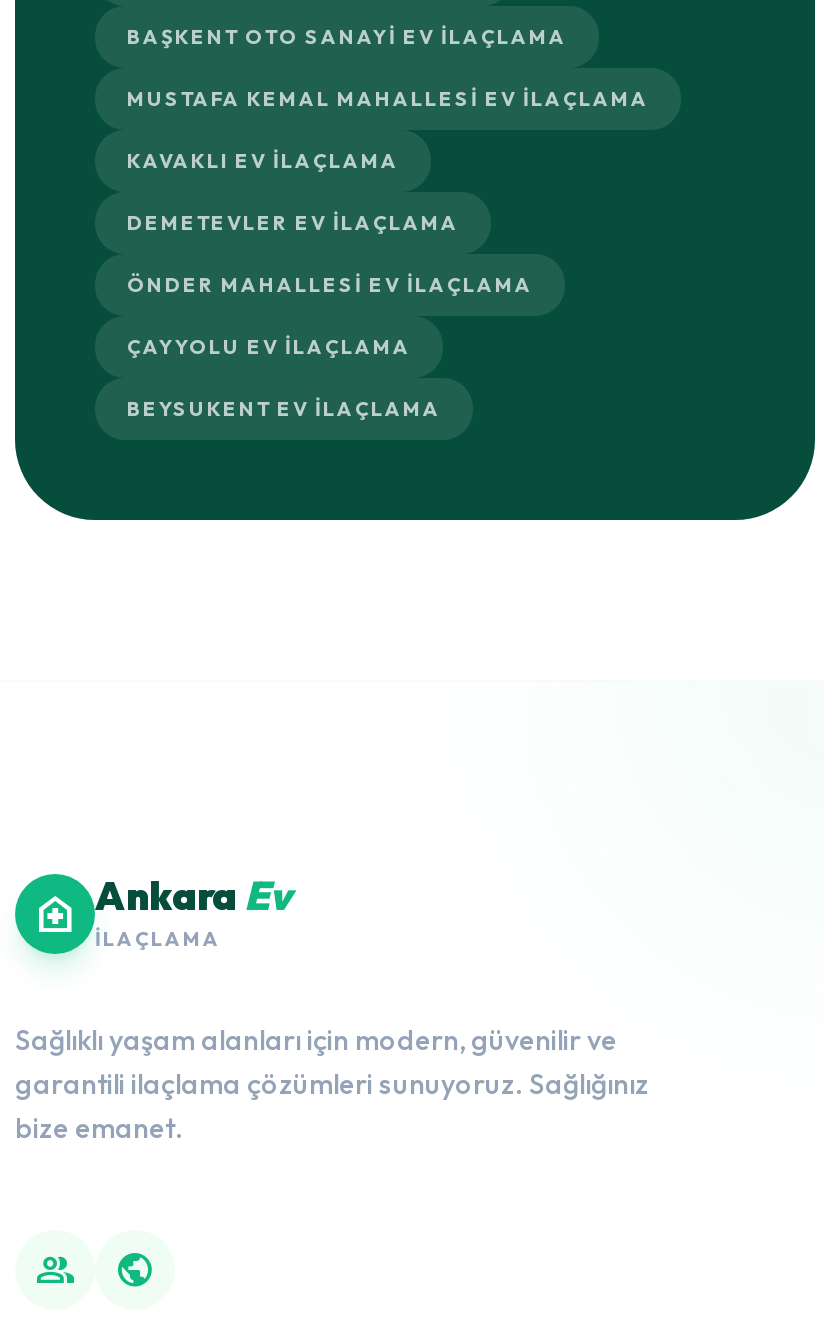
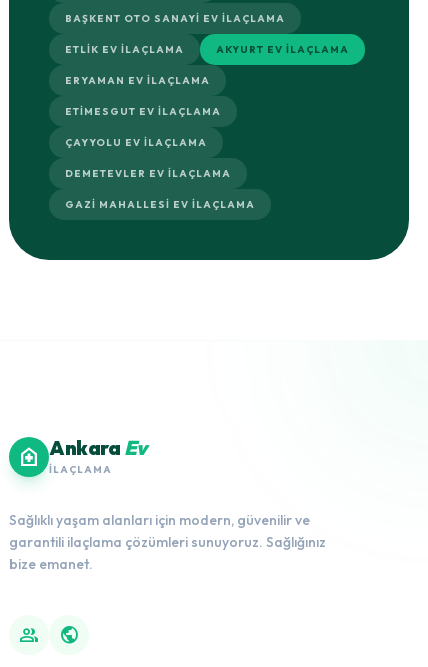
- MUSTAFA KEMAL MAHALLESI EV İLAÇLAMA
- KAVAKLI EV İLAÇLAMA
- ÖNDER MAHALLESI EV İLAÇLAMA
+ ETLIK EV İLAÇLAMA
+ AKYURT EV İLAÇLAMA
+ ERYAMAN EV İLAÇLAMA
+ ETIMESGUT EV İLAÇLAMA

moved down: DEMETEVLER EV İLAÇLAMA

moved up: ÇAYYOLU EV İLAÇLAMA

- BEYSUKENT EV İLAÇLAMA
+ GAZI MAHALLESI EV İLAÇLAMA
